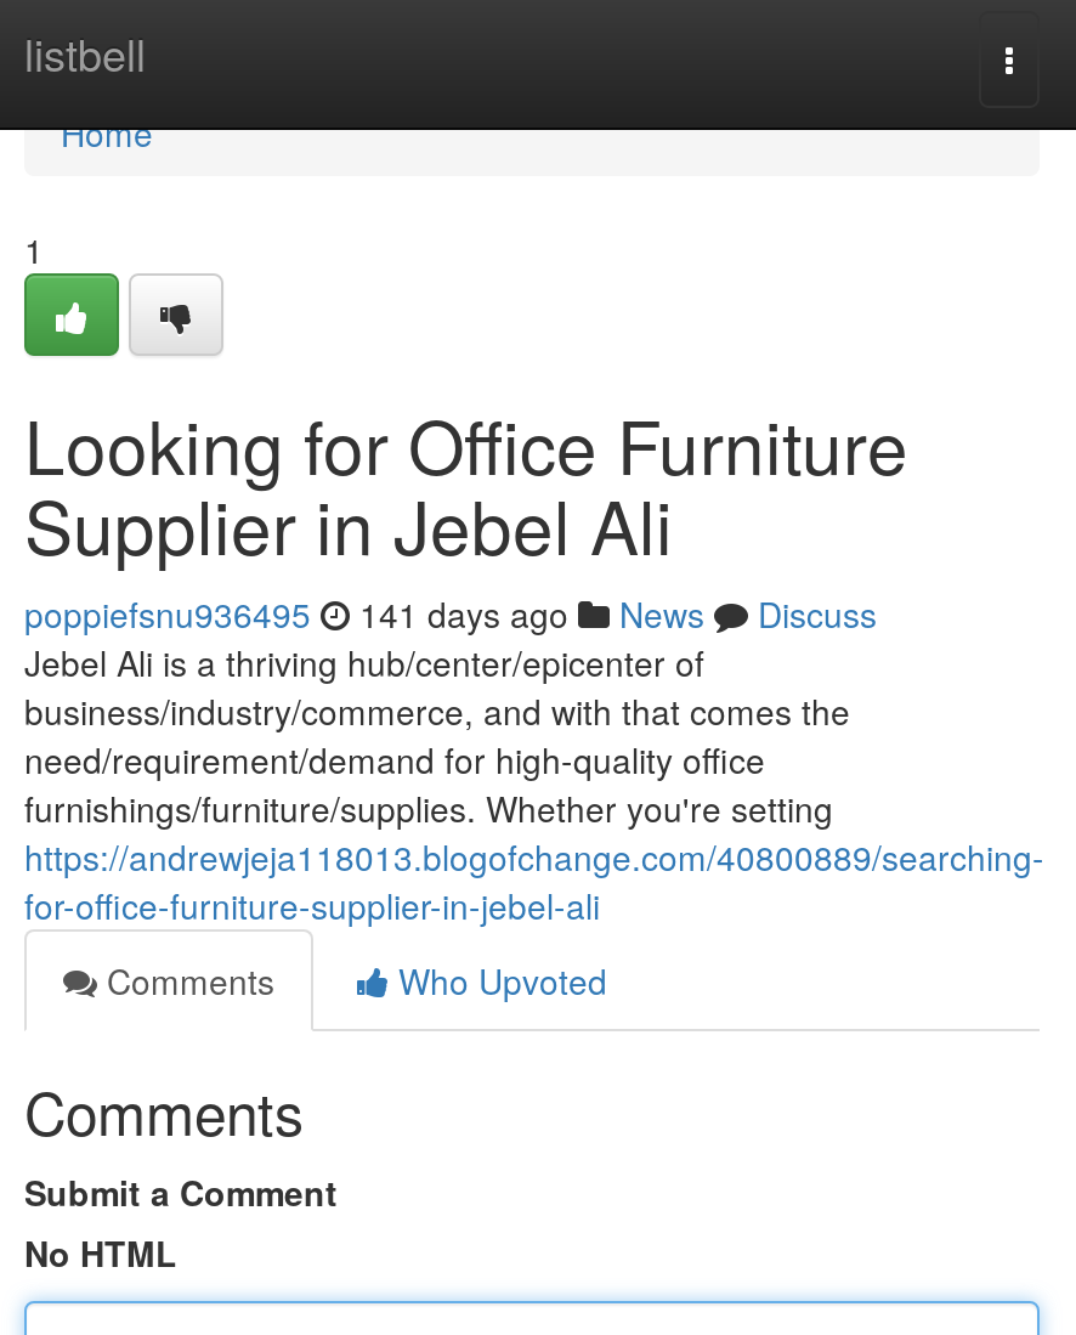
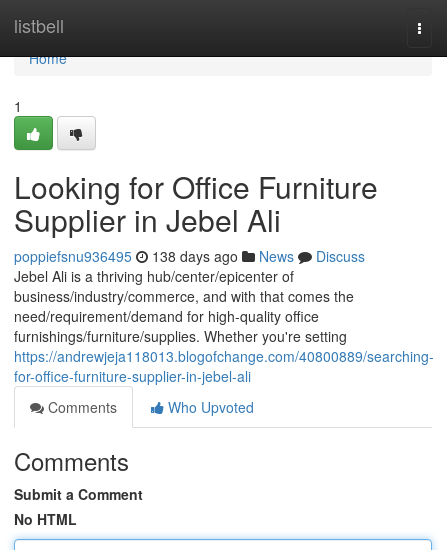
- poppiefsnu936495 141 days ago News Discuss
+ poppiefsnu936495 138 days ago News Discuss
